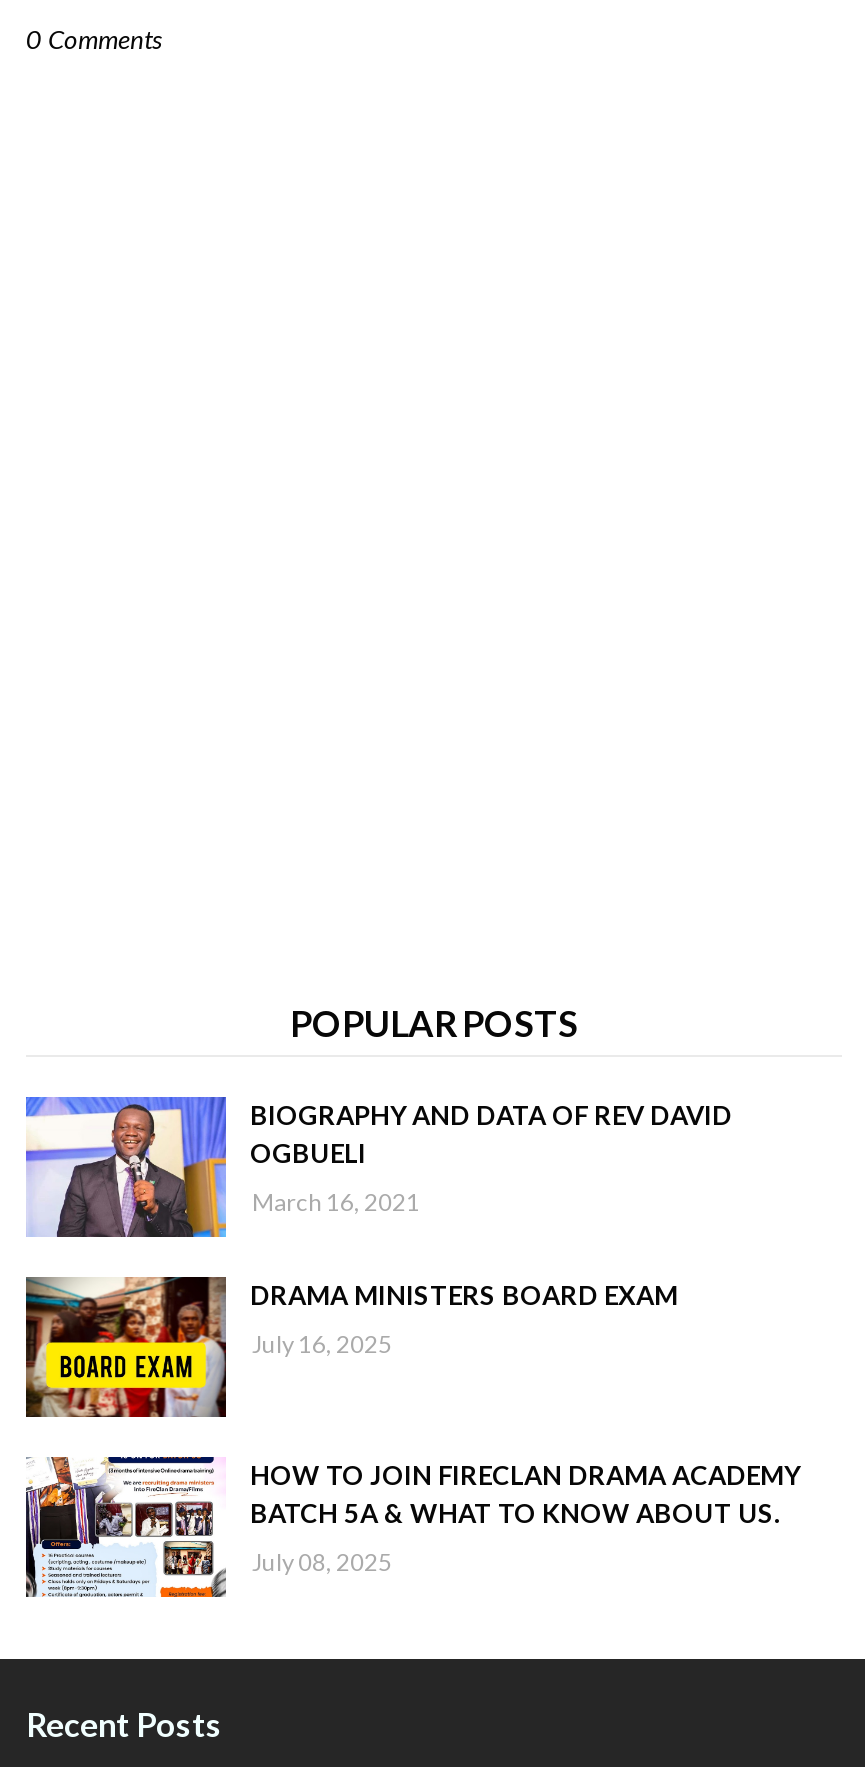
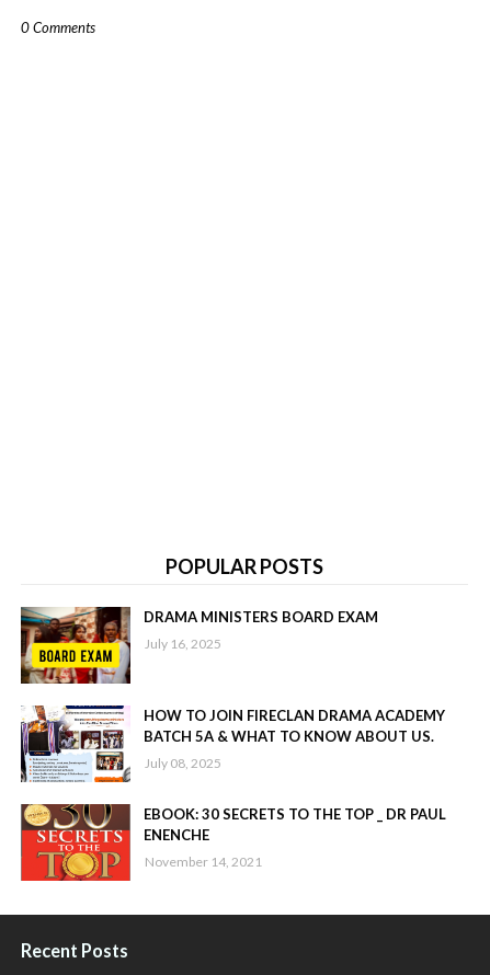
- [image]
- BIOGRAPHY AND DATA OF REV DAVID
- OGBUELI
- March 16, 2021

moved up: [image] | DRAMA MINISTERS BOARD EXAM | July 16, 2025 | HOW TO JOIN FIRECLAN DRAMA ACADEMY | BATCH 5A & WHAT TO KNOW ABOUT US. | July 08, 2025

+ [image]
+ EBOOK: 30 SECRETS TO THE TOP _ DR PAUL
+ ENENCHE
+ November 14, 2021
